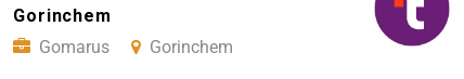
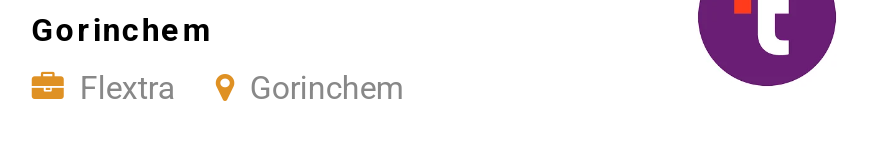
- Gomarus
+ Flextra
